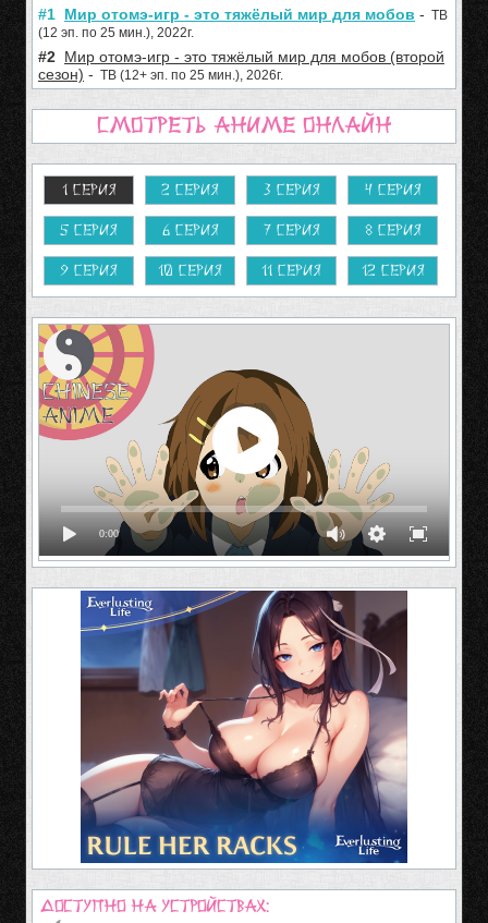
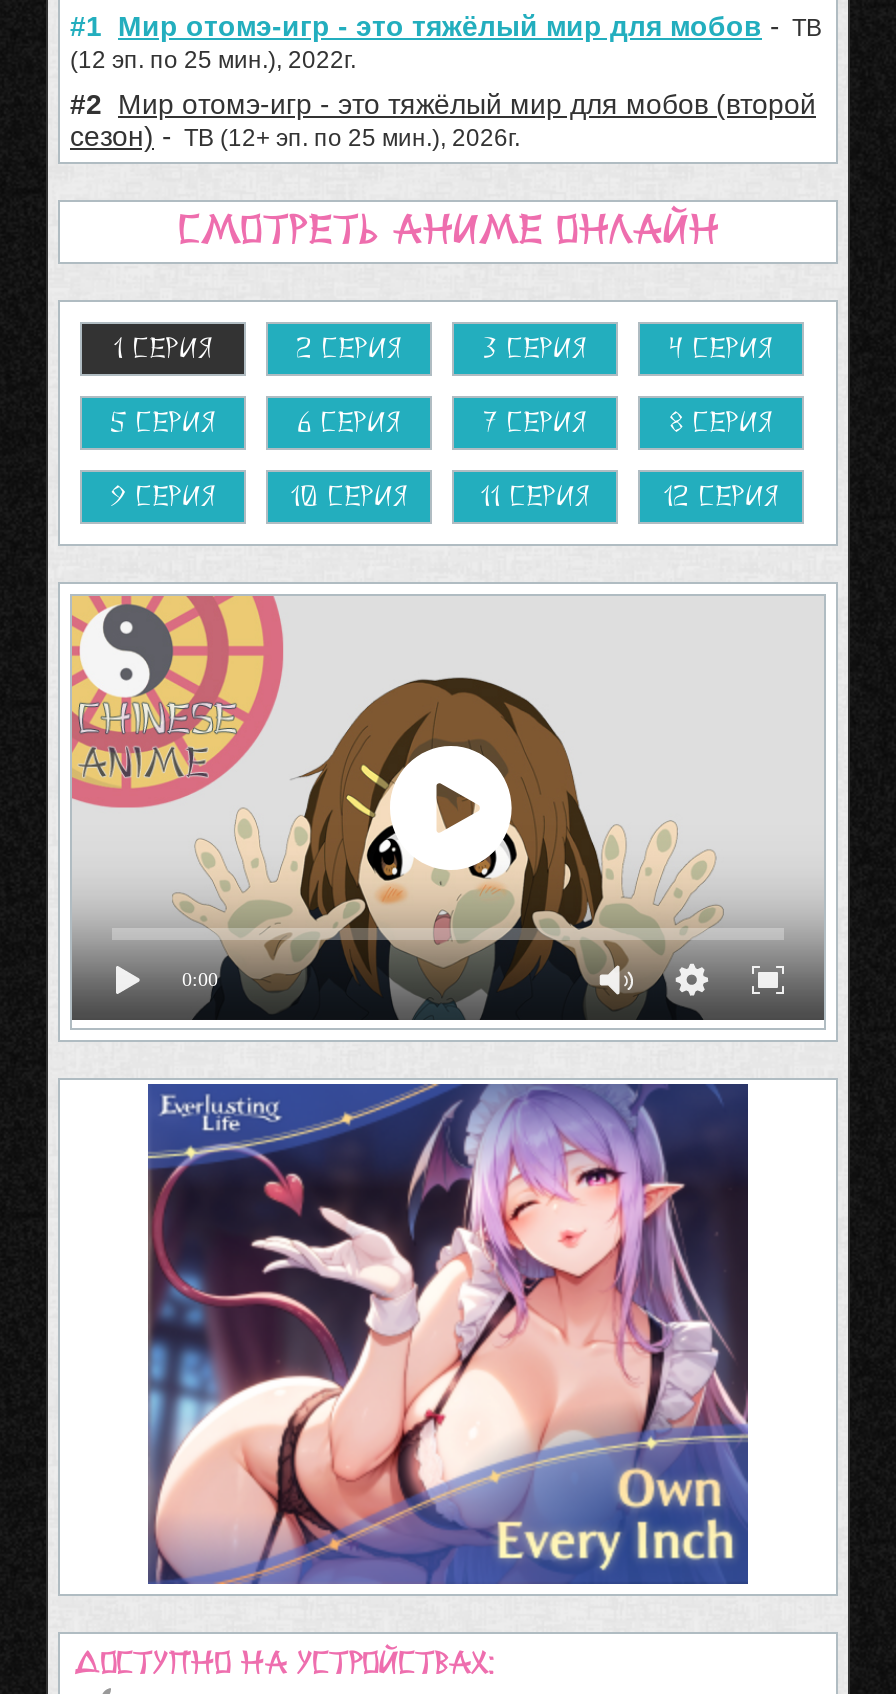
- [image]
+ [image]
